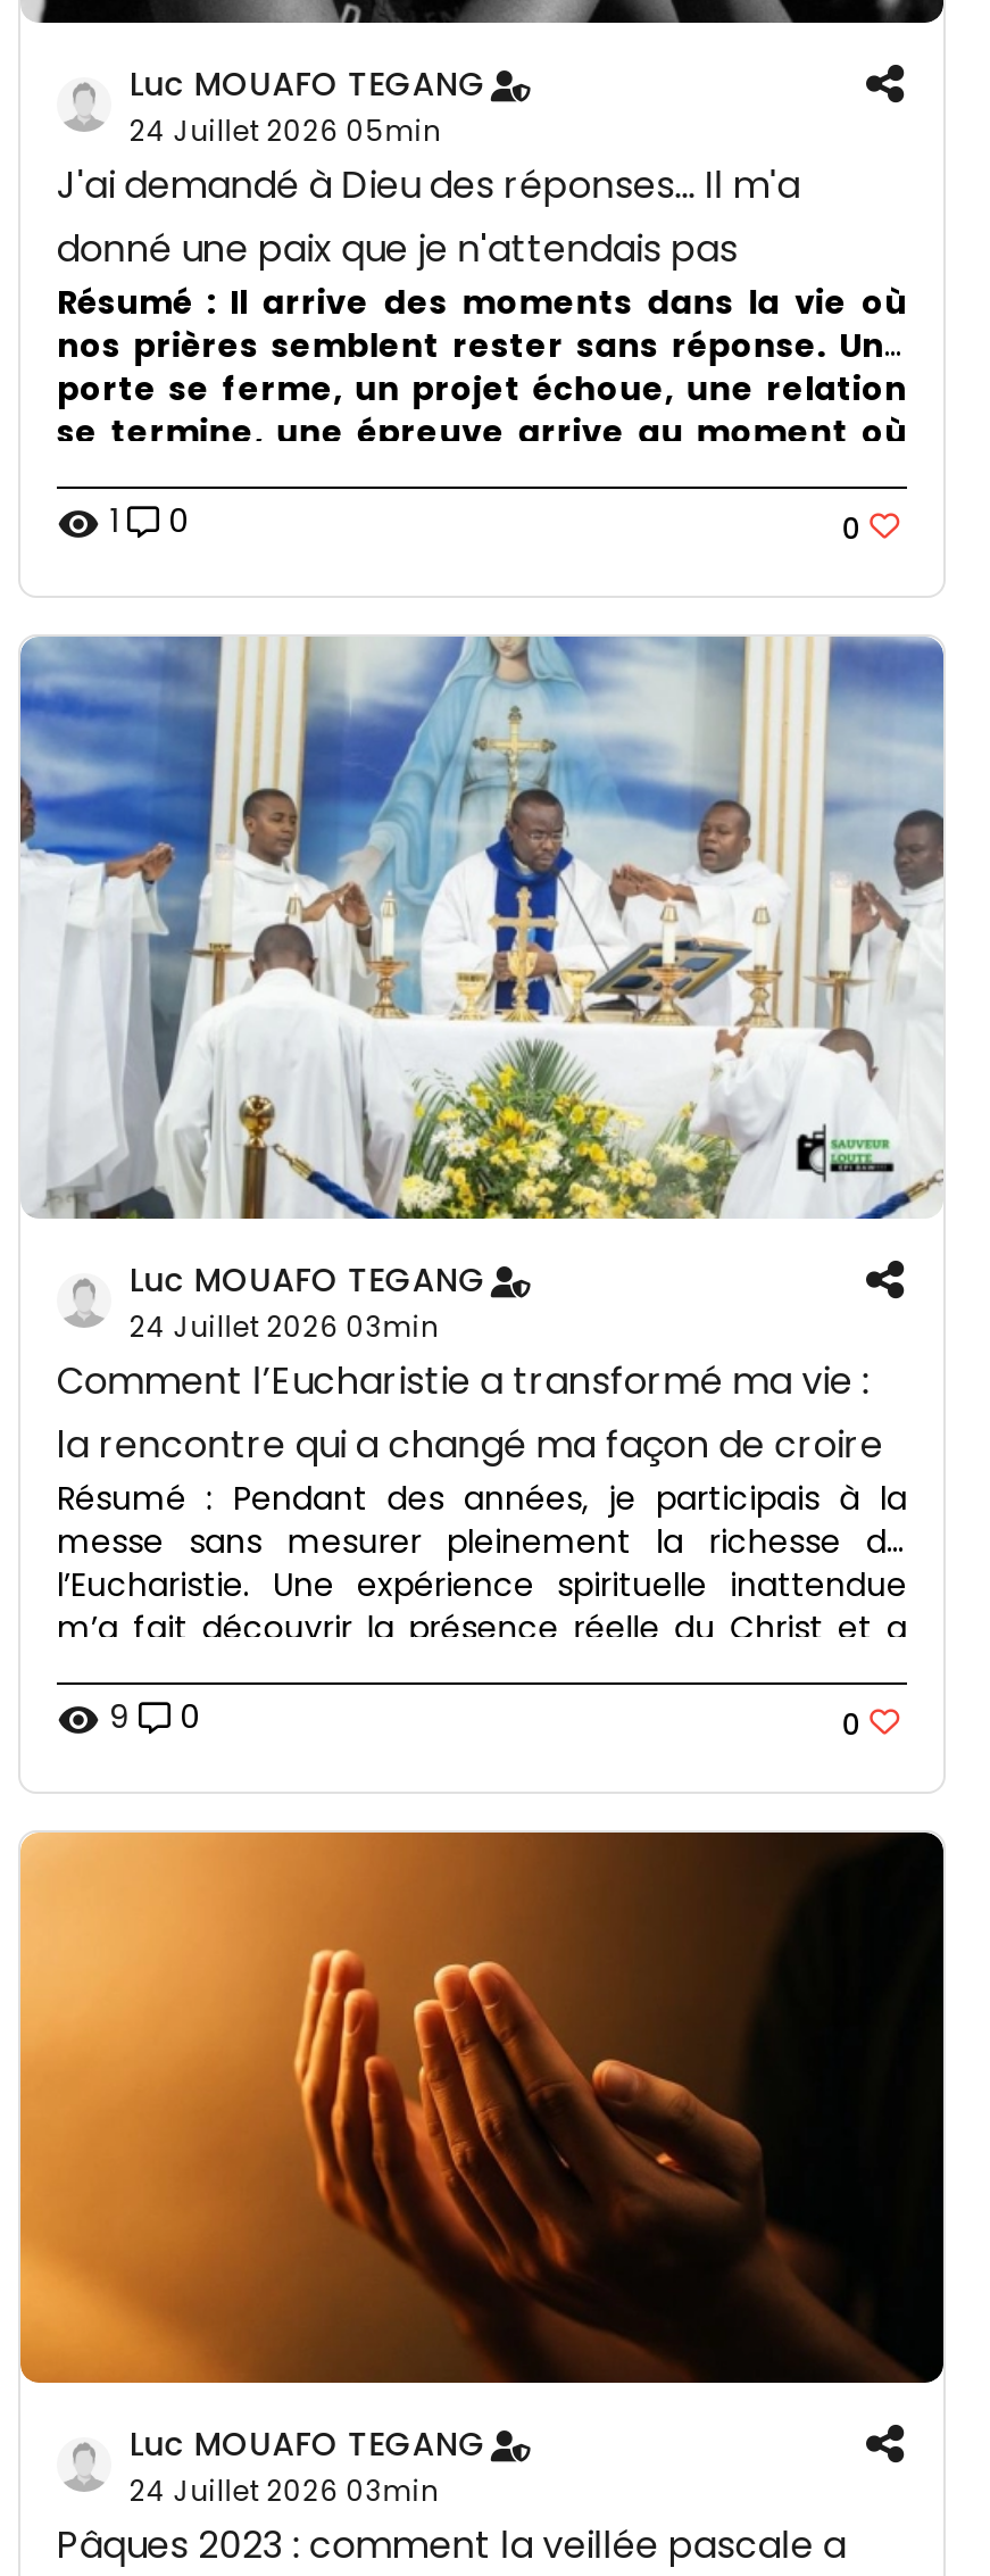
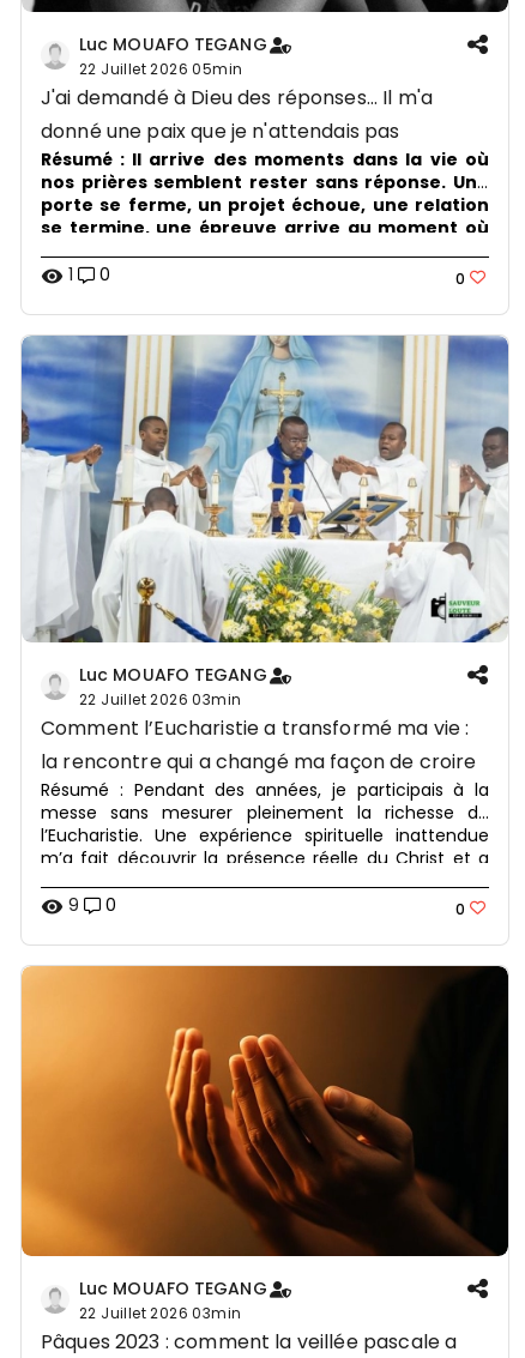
- 24 Juillet 2026 05min
+ 22 Juillet 2026 05min

- 24 Juillet 2026 03min
+ 22 Juillet 2026 03min

- 24 Juillet 2026 03min
+ 22 Juillet 2026 03min
